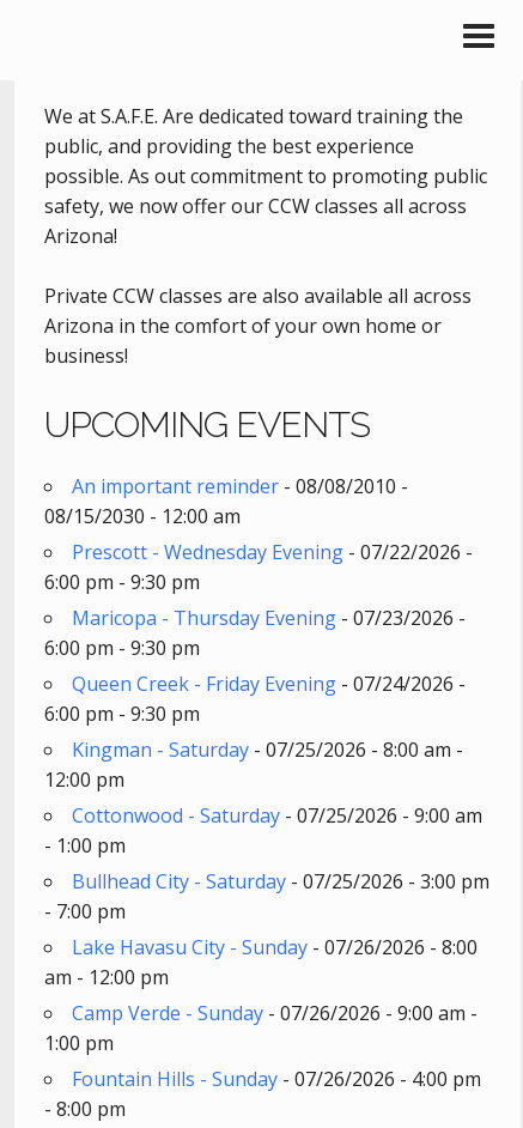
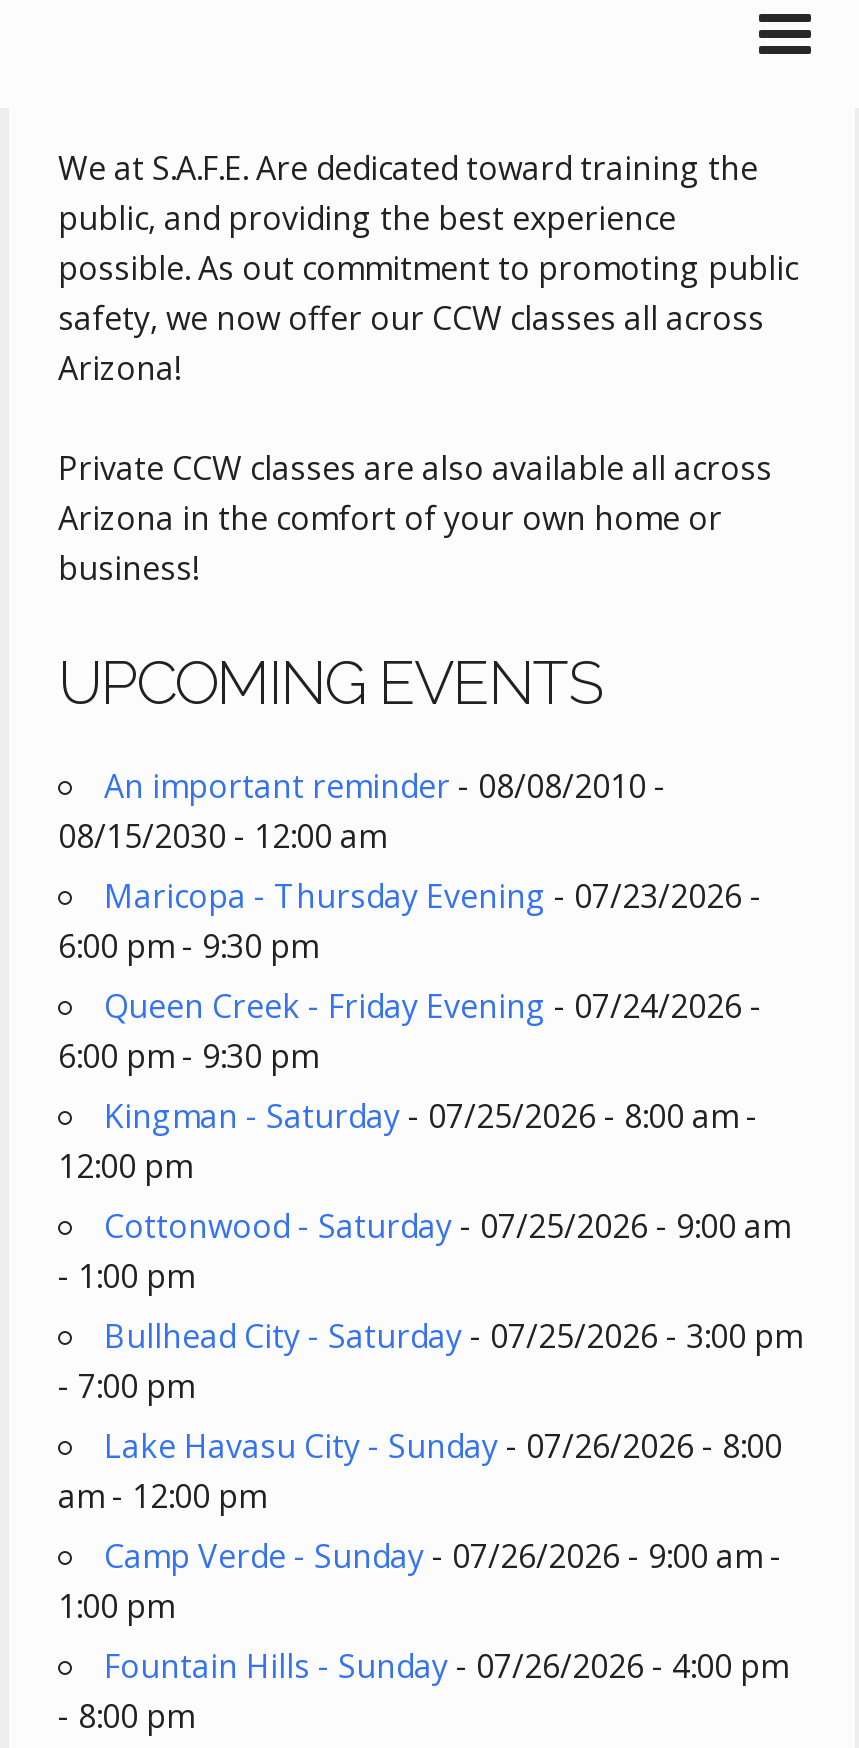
- Prescott - Wednesday Evening - 07/22/2026 -
- 6:00 pm - 9:30 pm
